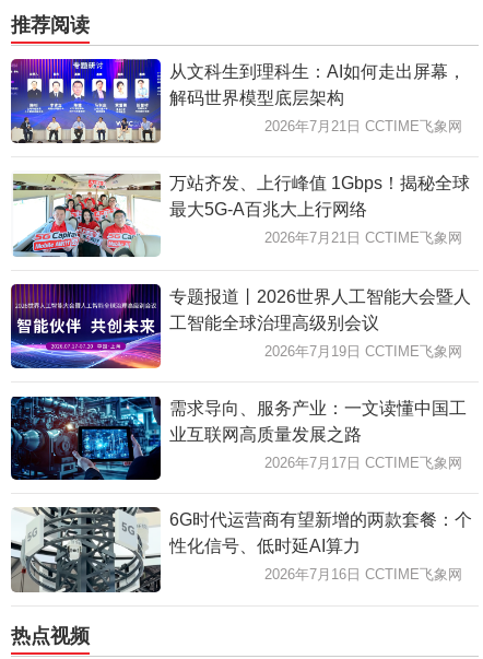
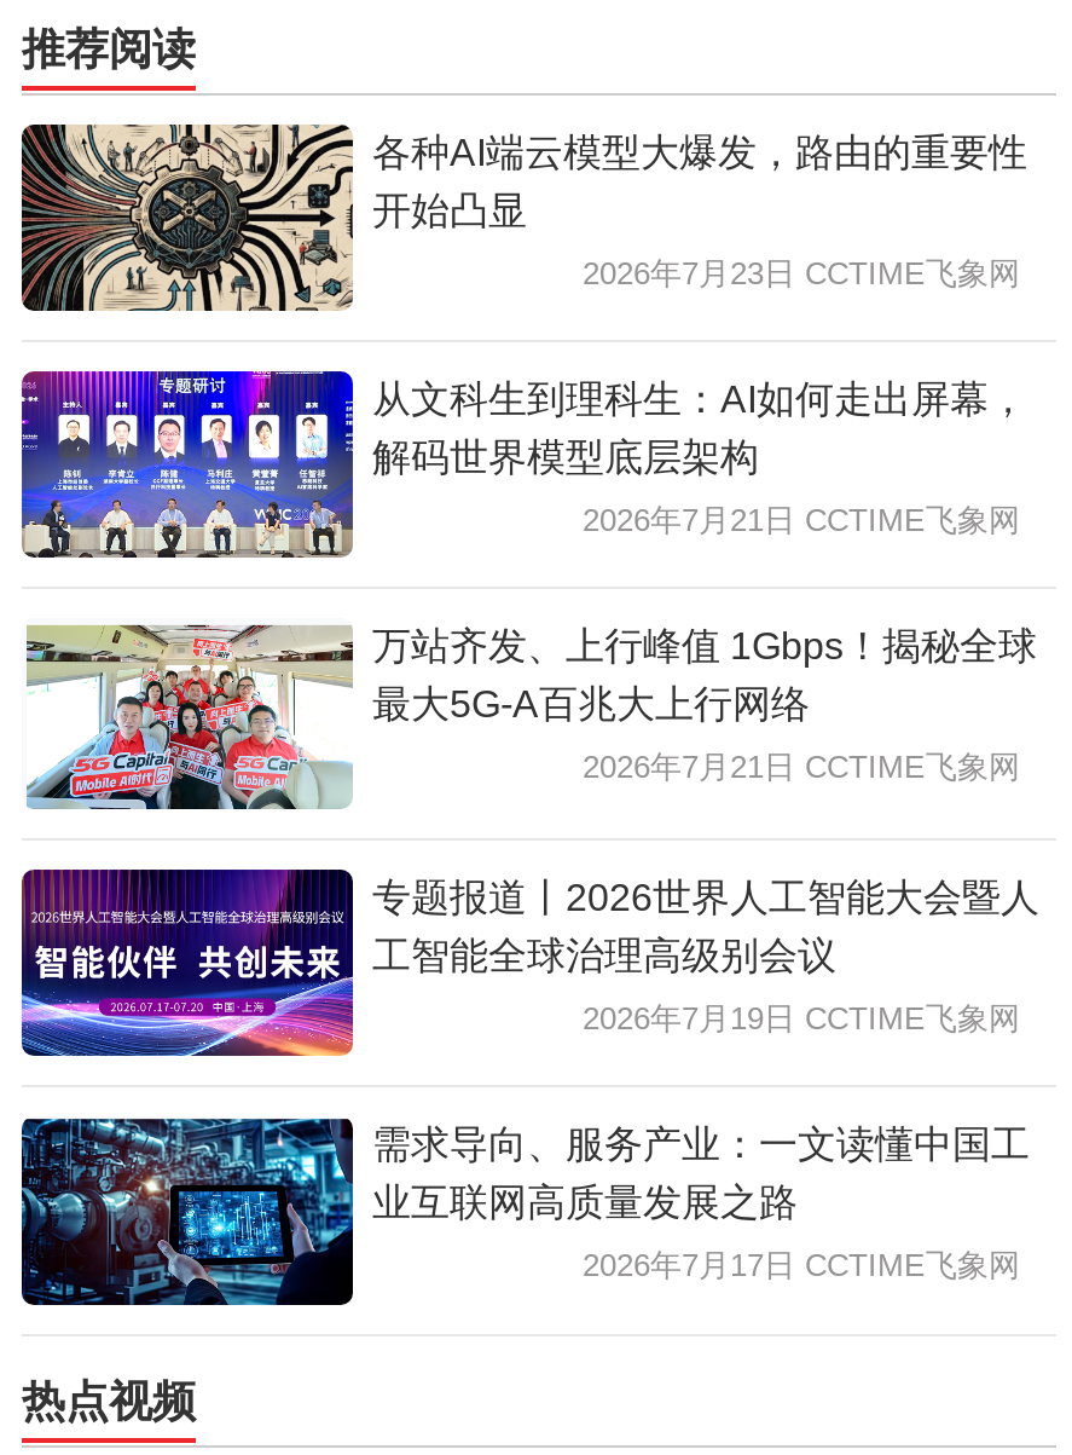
+ [image]
+ 各种AI端云模型大爆发，路由的重要性
+ 开始凸显
+ 2026年7月23日 CCTIME飞象网

moved down: [image] | 从文科生到理科生：AI如何走出屏幕， | 解码世界模型底层架构 | ... | 业互联网高质量发展之路 | 2026年7月17日 CCTIME飞象网

- [image]
- 6G时代运营商有望新增的两款套餐：个
- 性化信号、低时延AI算力
- 2026年7月16日 CCTIME飞象网
